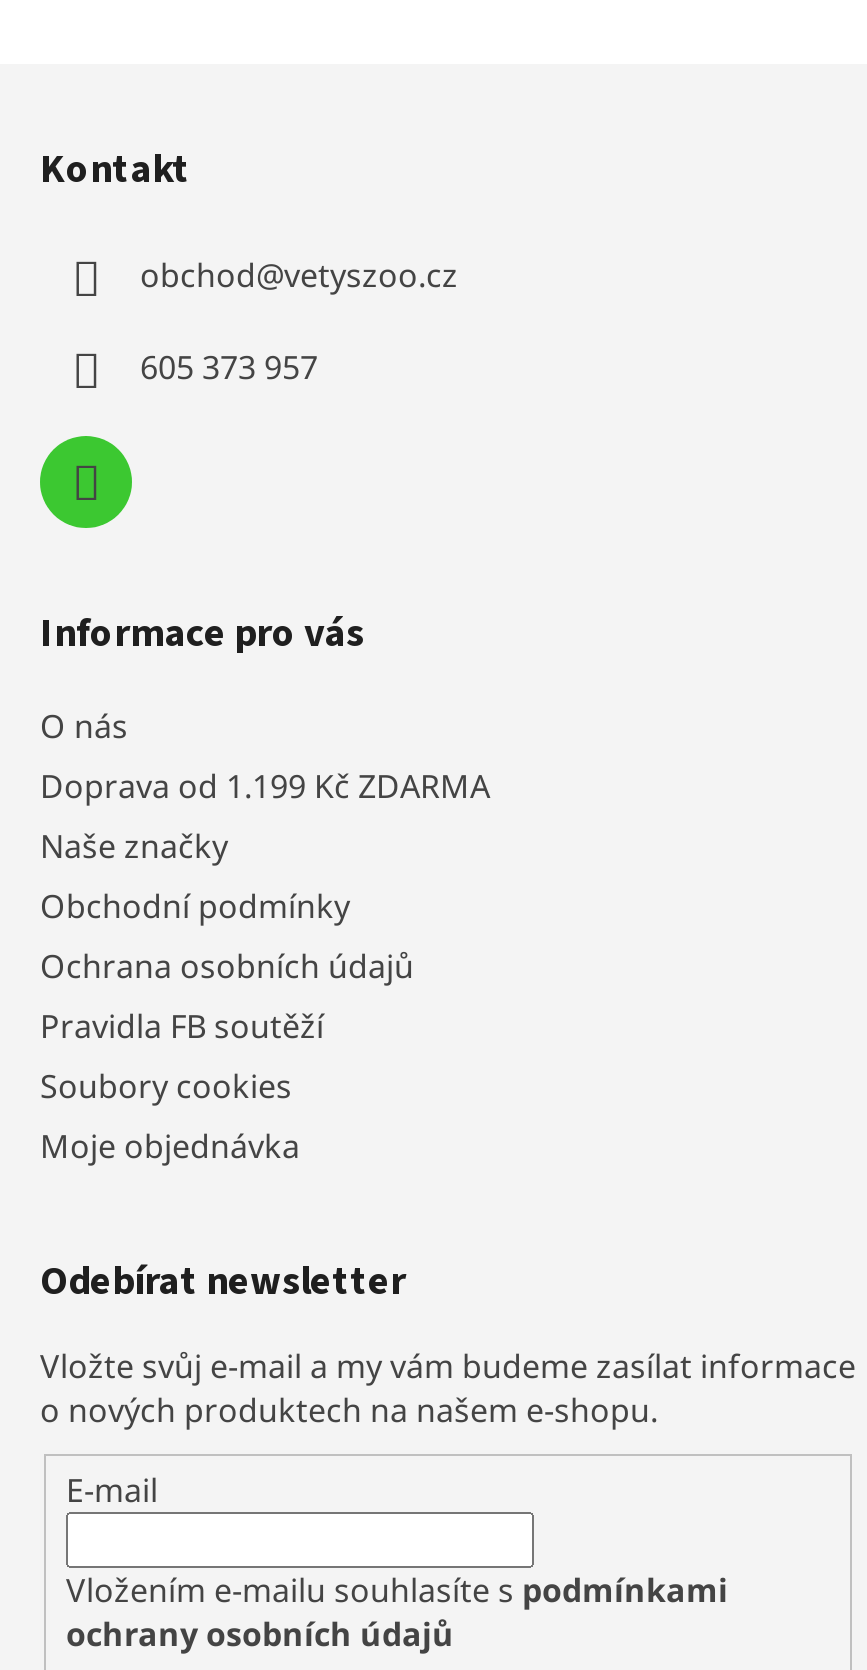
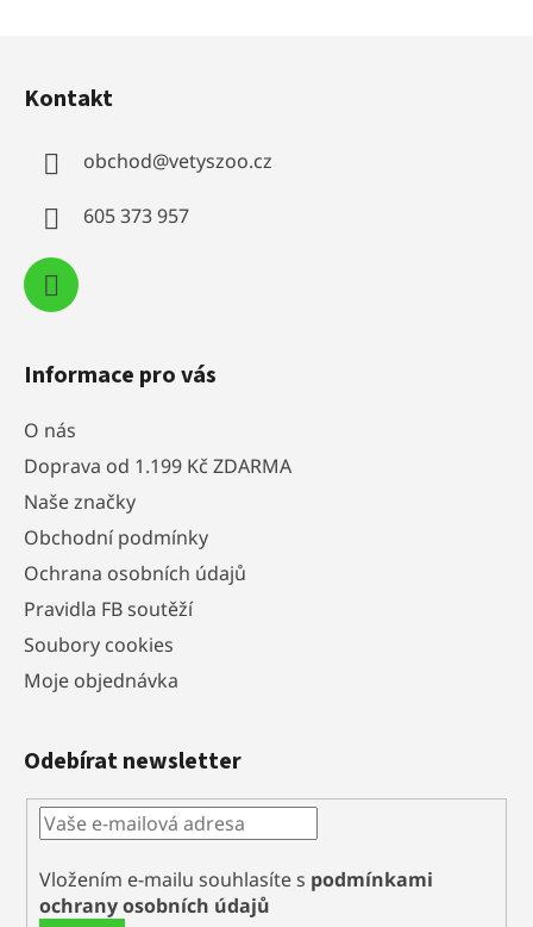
- Vložte svůj e-mail a my vám budeme zasílat informace
- o nových produktech na našem e-shopu.
- E-mail
